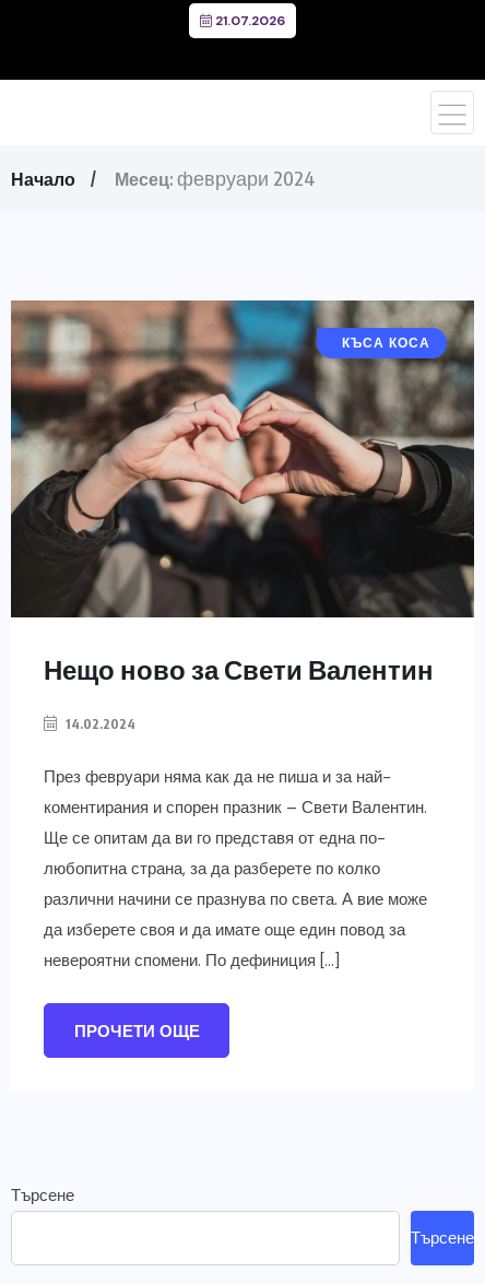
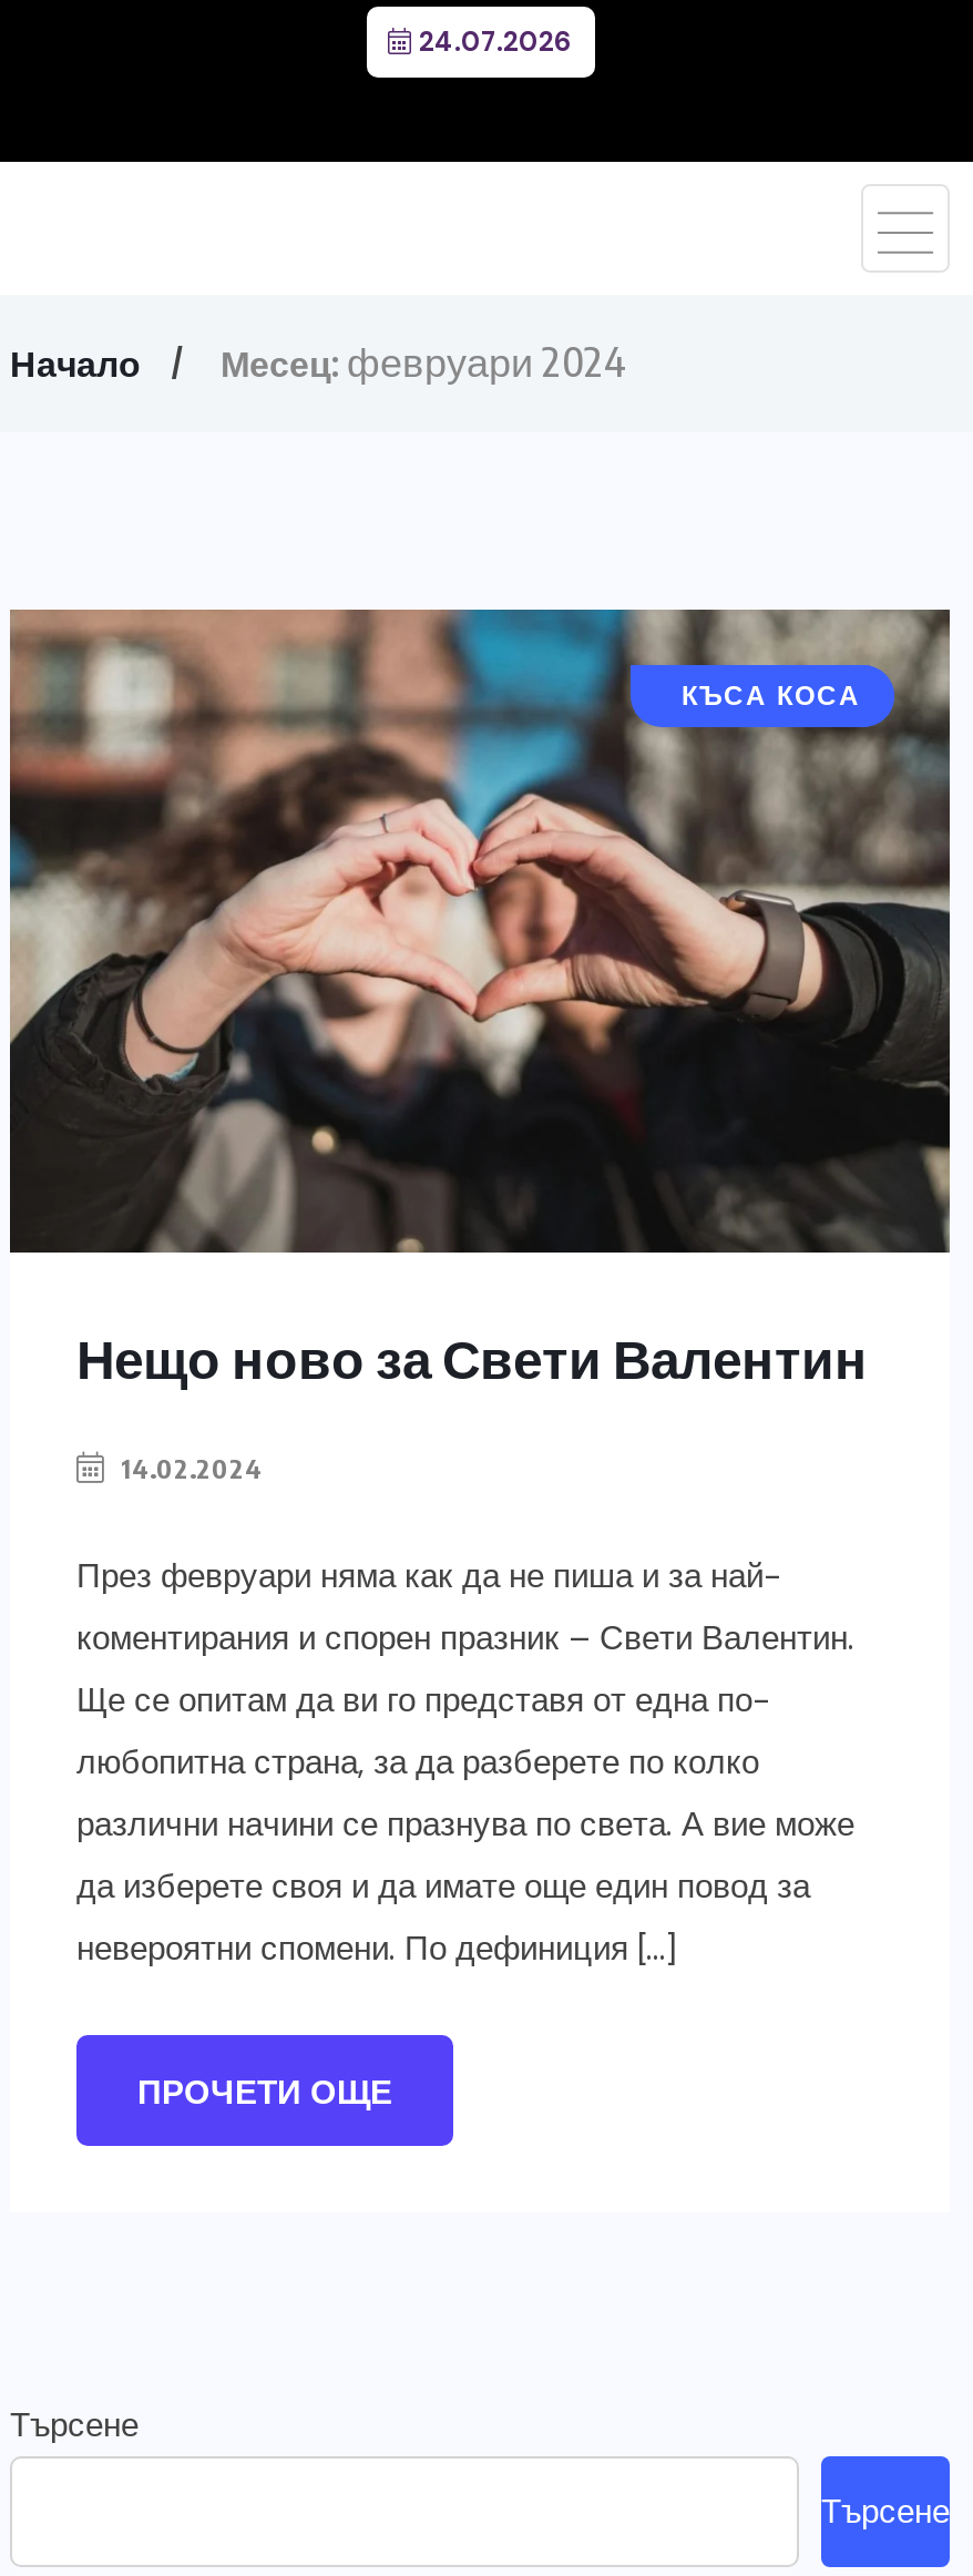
- 21.07.2026
+ 24.07.2026
